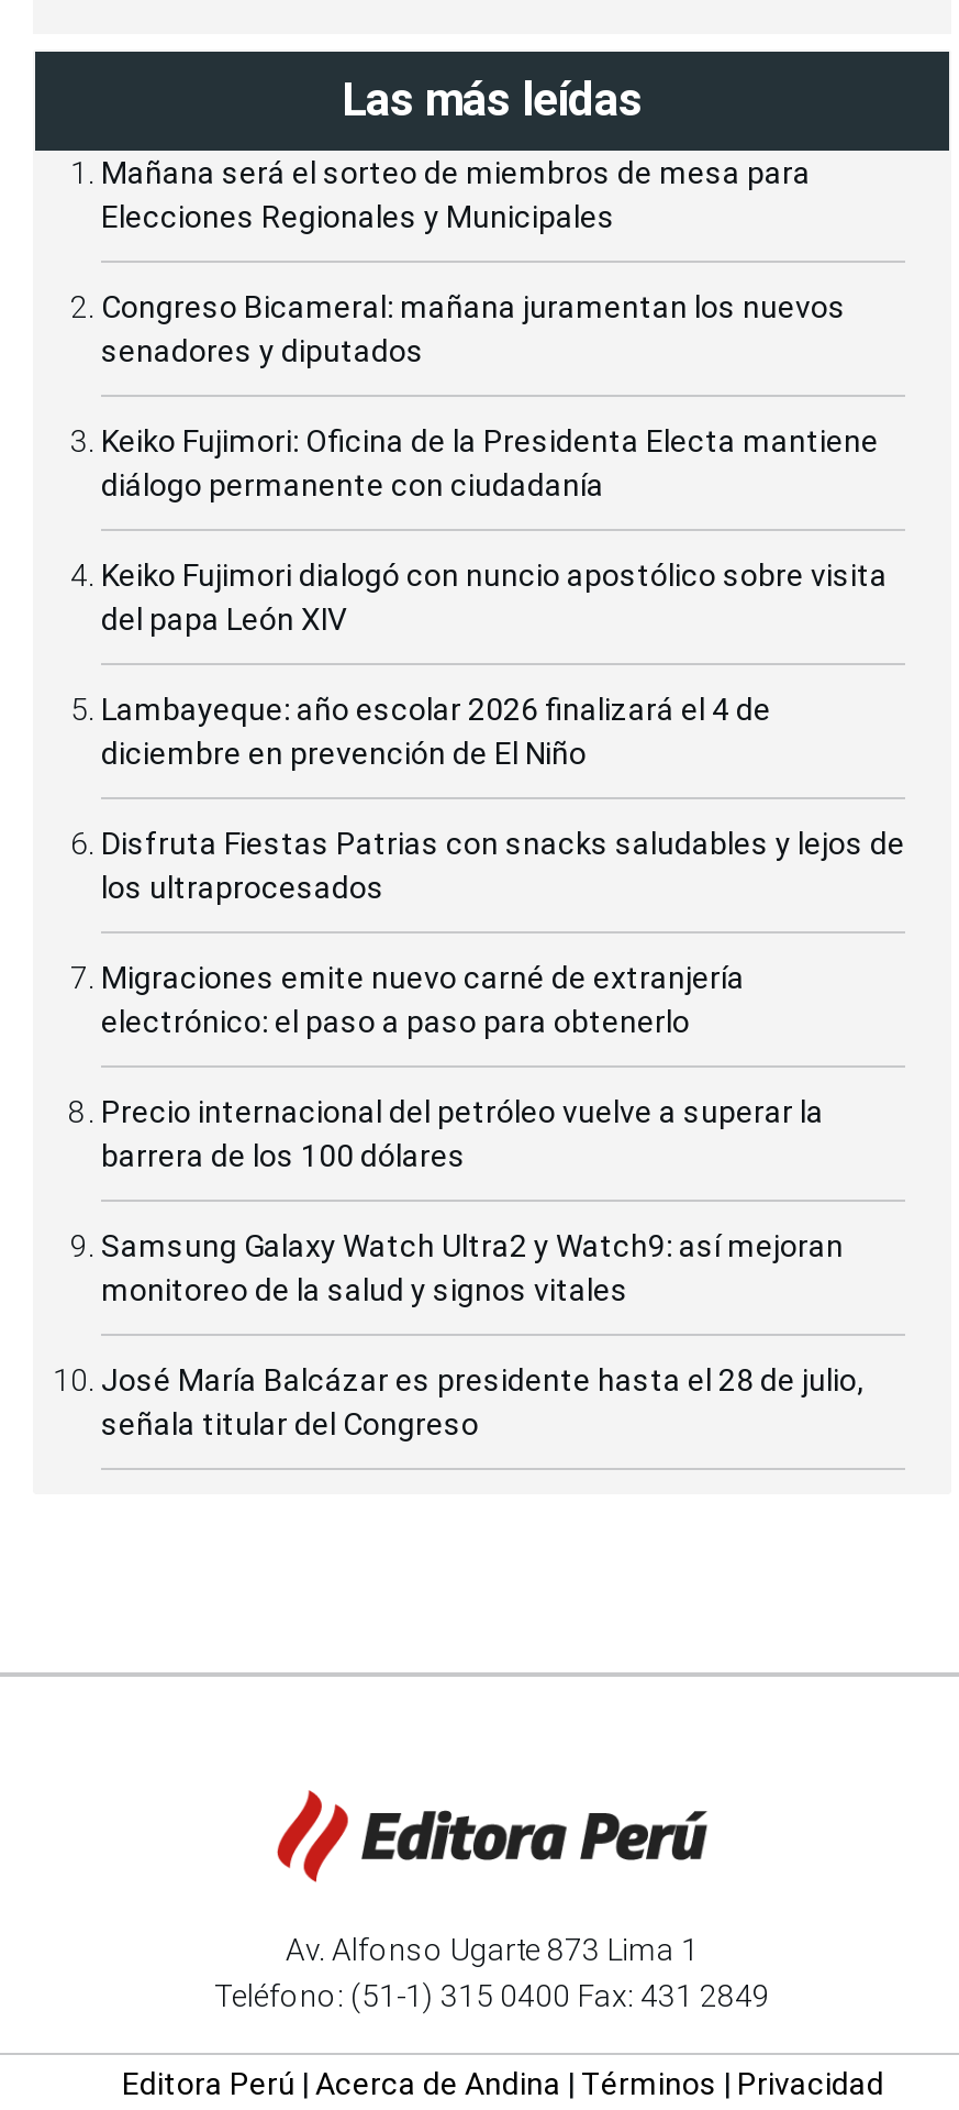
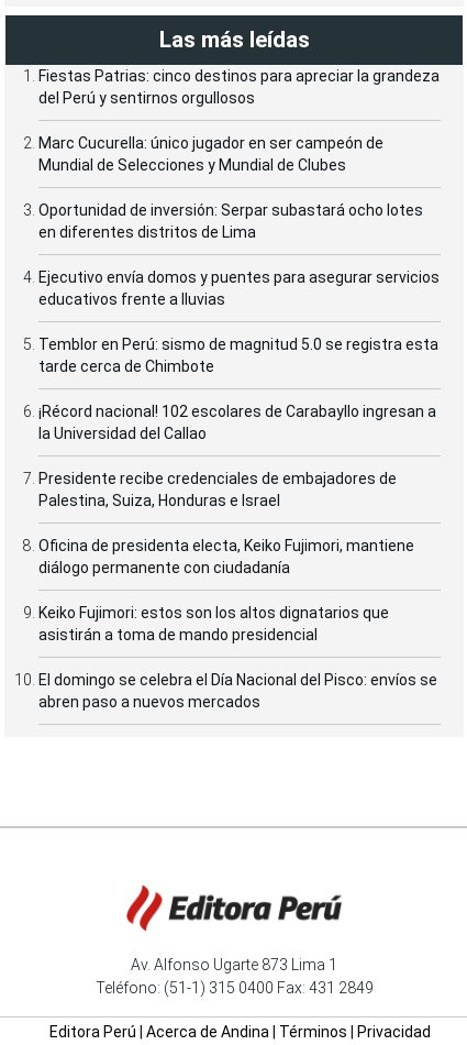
- Mañana será el sorteo de miembros de mesa para
- Elecciones Regionales y Municipales
- Congreso Bicameral: mañana juramentan los nuevos
- senadores y diputados
- Keiko Fujimori: Oficina de la Presidenta Electa mantiene
+ Fiestas Patrias: cinco destinos para apreciar la grandeza
+ del Perú y sentirnos orgullosos
+ Marc Cucurella: único jugador en ser campeón de
+ Mundial de Selecciones y Mundial de Clubes
+ Oportunidad de inversión: Serpar subastará ocho lotes
+ en diferentes distritos de Lima
+ Ejecutivo envía domos y puentes para asegurar servicios
+ educativos frente a lluvias
+ Temblor en Perú: sismo de magnitud 5.0 se registra esta
+ tarde cerca de Chimbote
+ ¡Récord nacional! 102 escolares de Carabayllo ingresan a
+ la Universidad del Callao
+ Presidente recibe credenciales de embajadores de
+ Palestina, Suiza, Honduras e Israel
+ Oficina de presidenta electa, Keiko Fujimori, mantiene

moved down: diálogo permanente con ciudadanía

- Keiko Fujimori dialogó con nuncio apostólico sobre visita
- del papa León XIV
- Lambayeque: año escolar 2026 finalizará el 4 de
- diciembre en prevención de El Niño
- Disfruta Fiestas Patrias con snacks saludables y lejos de
- los ultraprocesados
- Migraciones emite nuevo carné de extranjería
- electrónico: el paso a paso para obtenerlo
- Precio internacional del petróleo vuelve a superar la
- barrera de los 100 dólares
- Samsung Galaxy Watch Ultra2 y Watch9: así mejoran
- monitoreo de la salud y signos vitales
- José María Balcázar es presidente hasta el 28 de julio,
- señala titular del Congreso
+ Keiko Fujimori: estos son los altos dignatarios que
+ asistirán a toma de mando presidencial
+ El domingo se celebra el Día Nacional del Pisco: envíos se
+ abren paso a nuevos mercados
